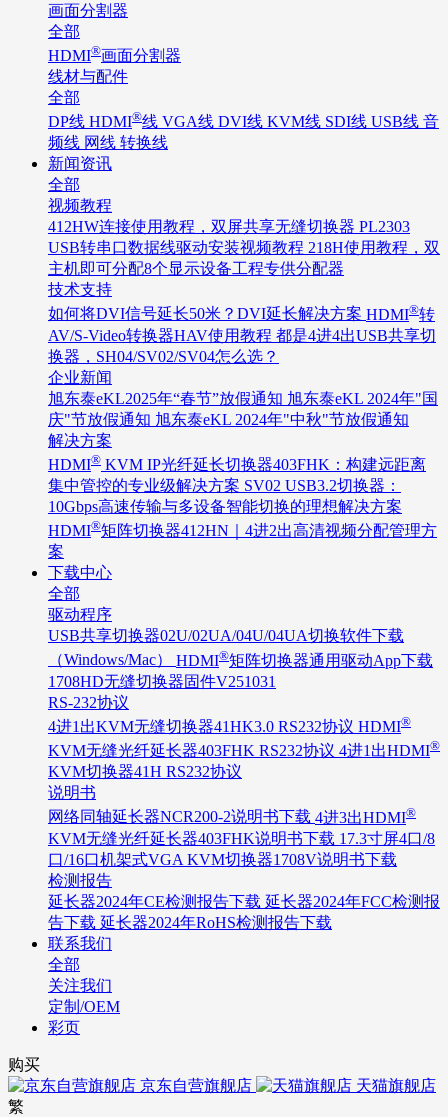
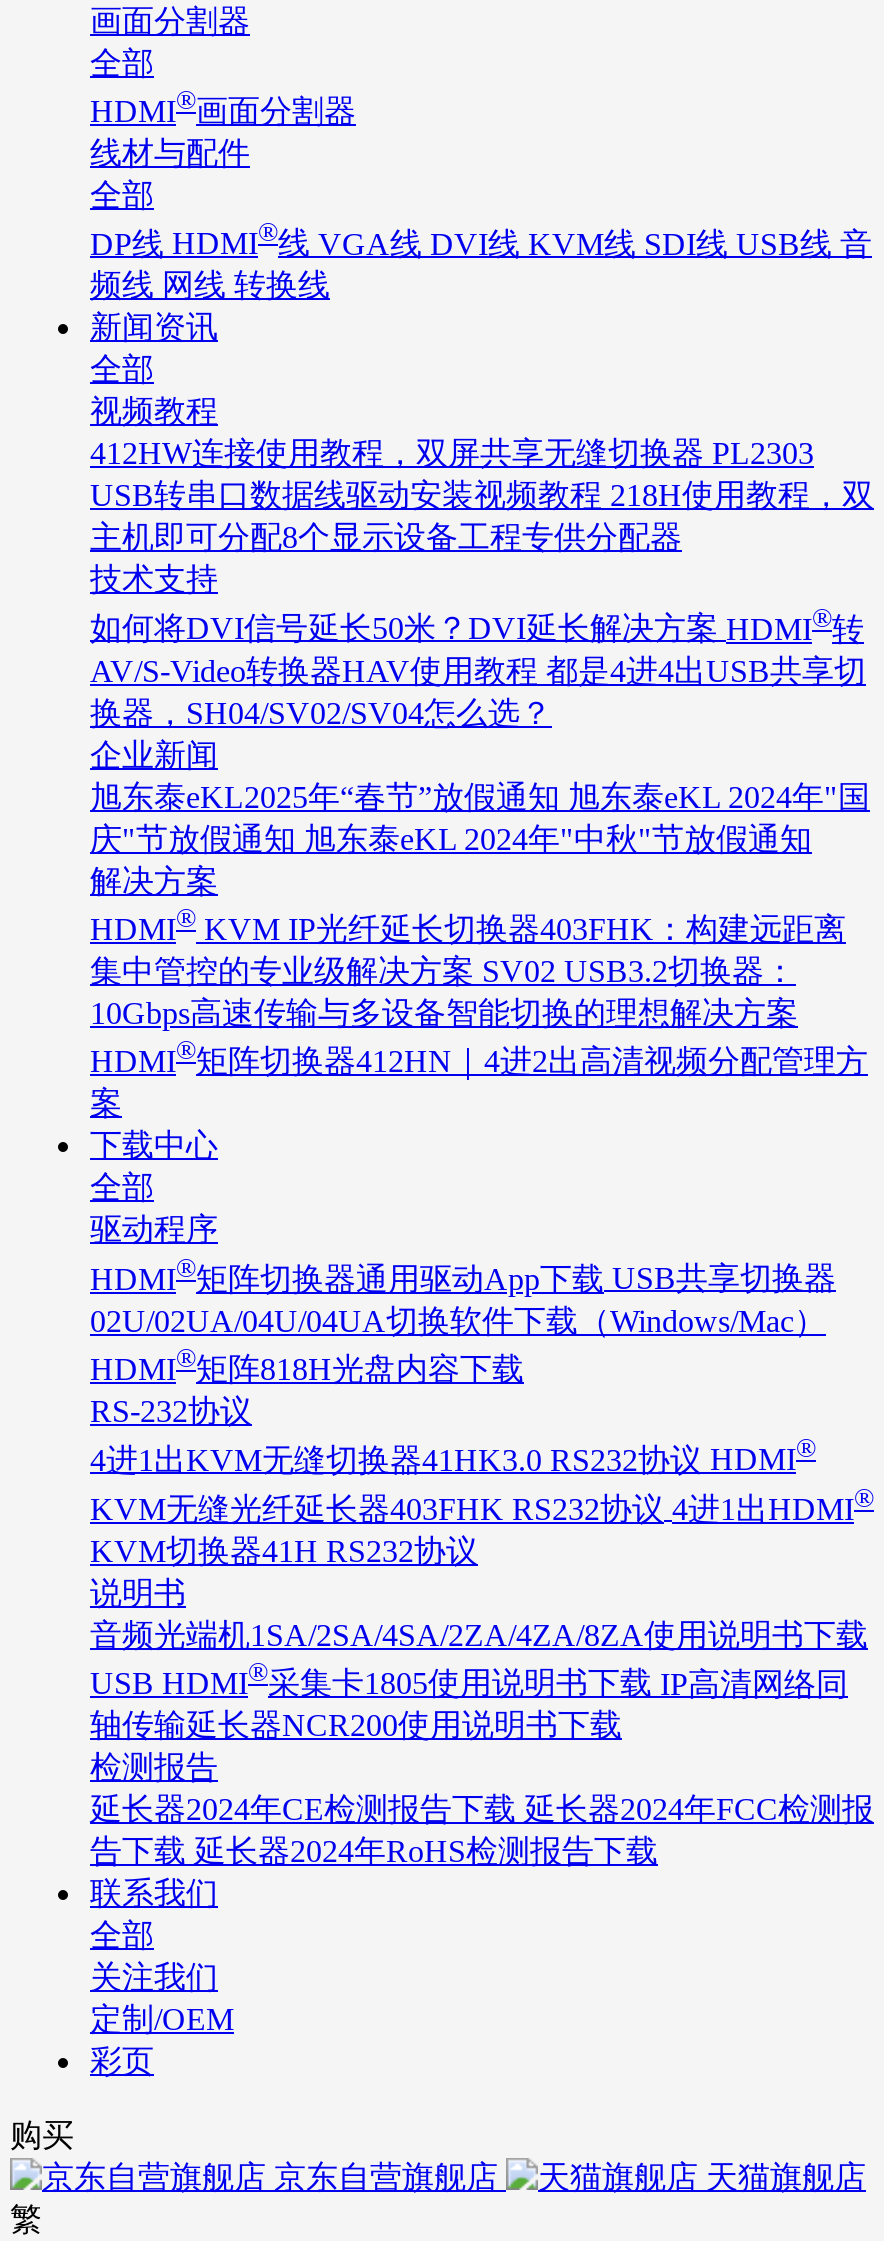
- USB共享切换器02U/02UA/04U/04UA切换软件下载
- （Windows/Mac） HDMI®矩阵切换器通用驱动App下载
- 1708HD无缝切换器固件V251031
+ HDMI®矩阵切换器通用驱动App下载 USB共享切换器
+ 02U/02UA/04U/04UA切换软件下载（Windows/Mac）
+ HDMI®矩阵818H光盘内容下载

- 网络同轴延长器NCR200-2说明书下载 4进3出HDMI®
- KVM无缝光纤延长器403FHK说明书下载 17.3寸屏4口/8
- 口/16口机架式VGA KVM切换器1708V说明书下载
+ 音频光端机1SA/2SA/4SA/2ZA/4ZA/8ZA使用说明书下载
+ USB HDMI®采集卡1805使用说明书下载 IP高清网络同
+ 轴传输延长器NCR200使用说明书下载
